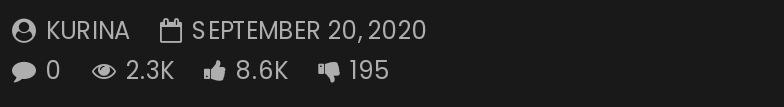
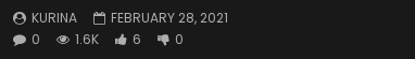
- KURINA SEPTEMBER 20, 2020
+ KURINA FEBRUARY 28, 2021

- 2.3K
- 8.6K
- 195
+ 1.6K
+ 6
+ 0
